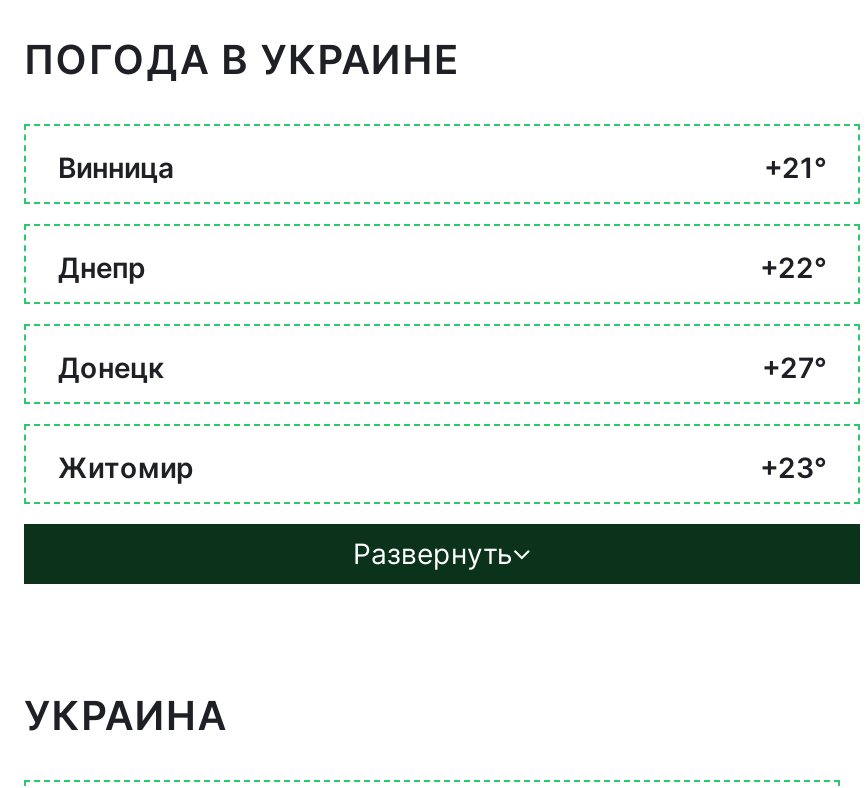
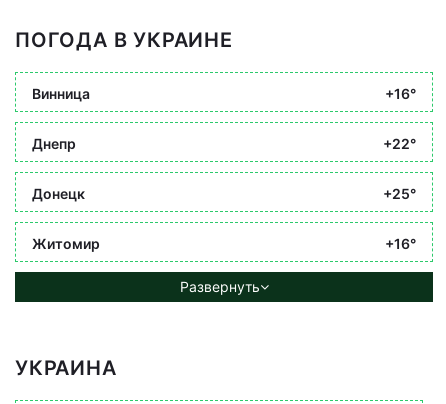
- +21°
+ +16°

- +27°
+ +25°

- +23°
+ +16°
